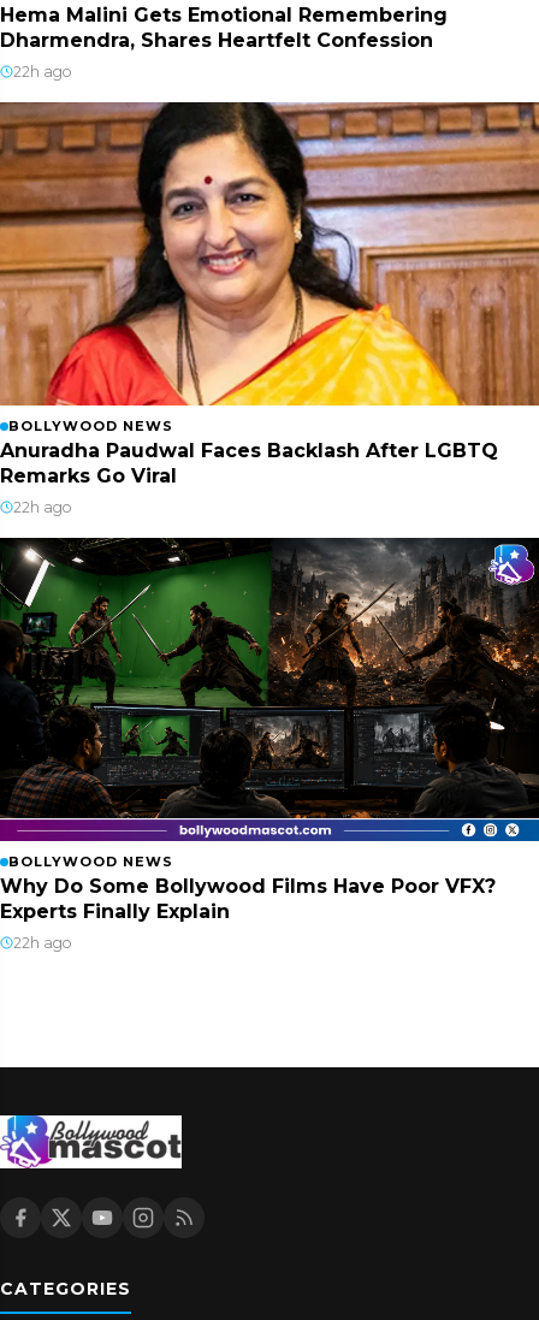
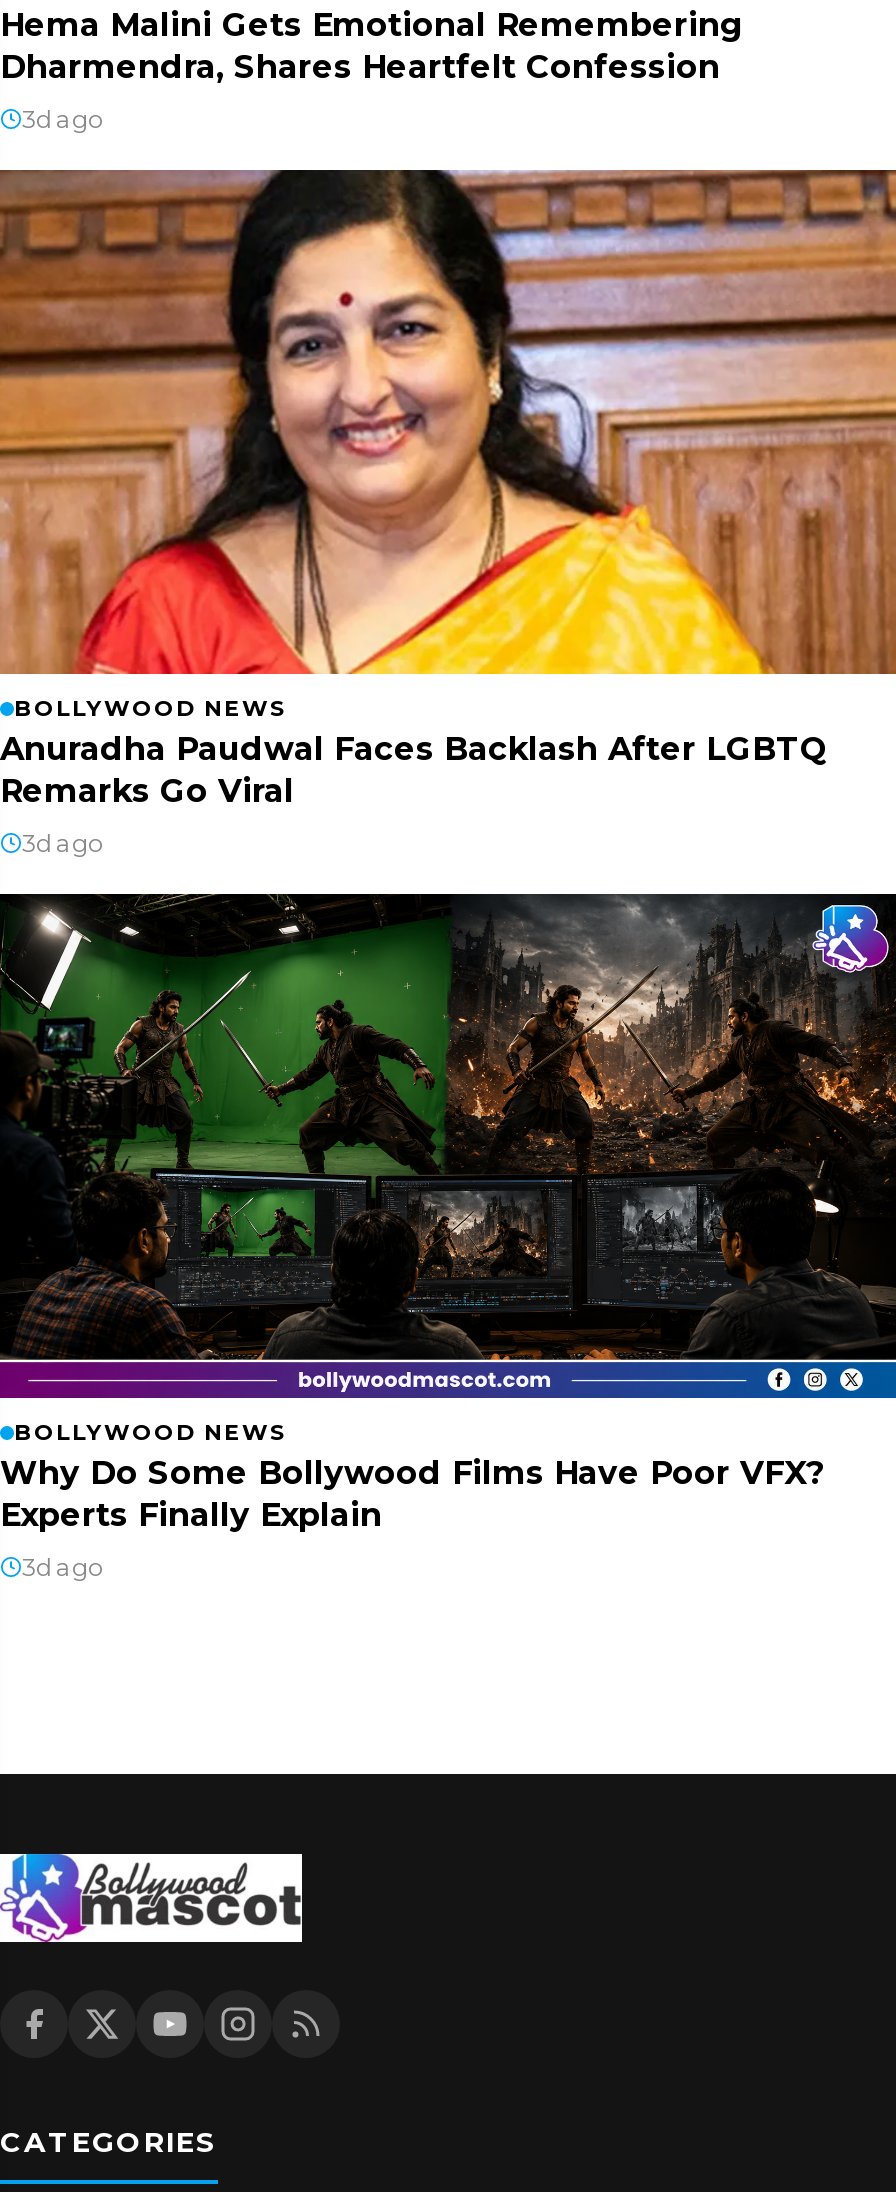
- 22h ago
+ 3d ago

- 22h ago
+ 3d ago

- 22h ago
+ 3d ago
